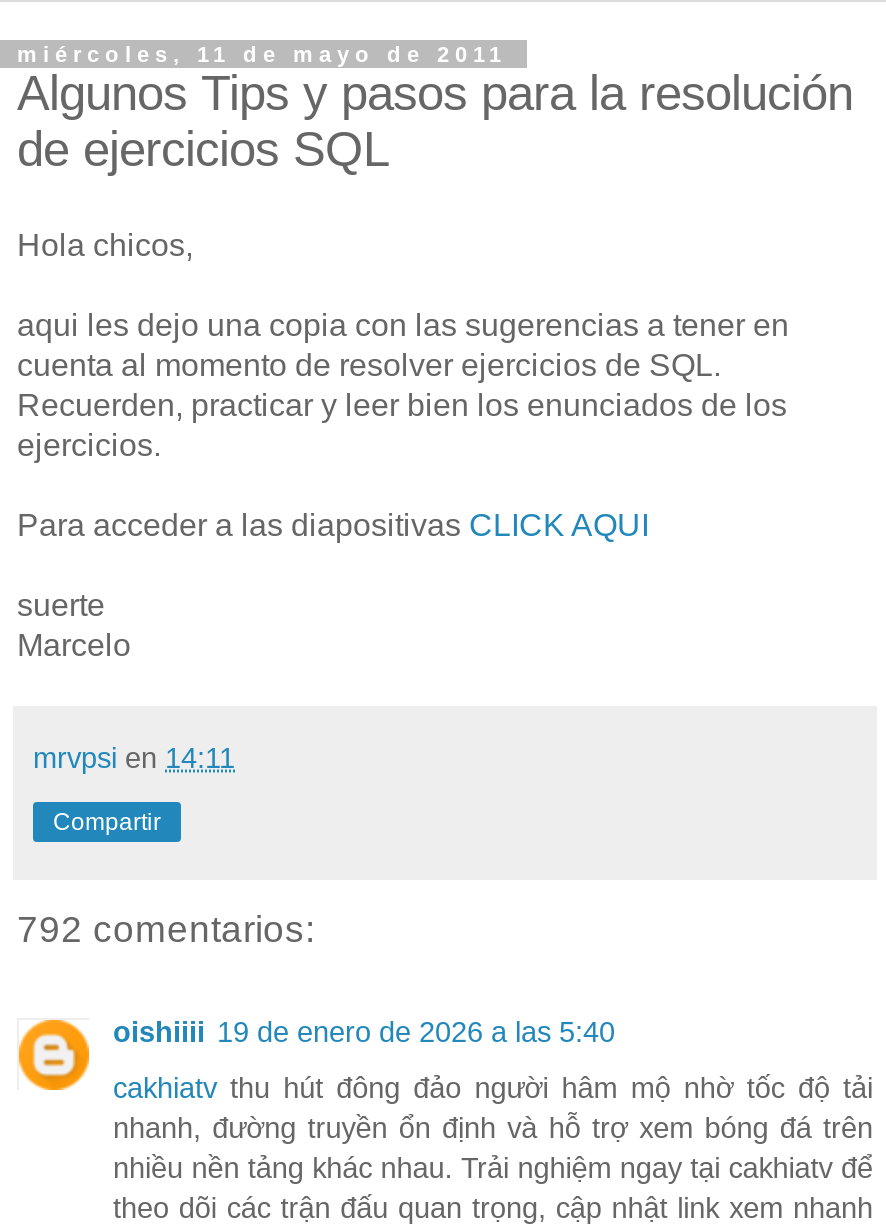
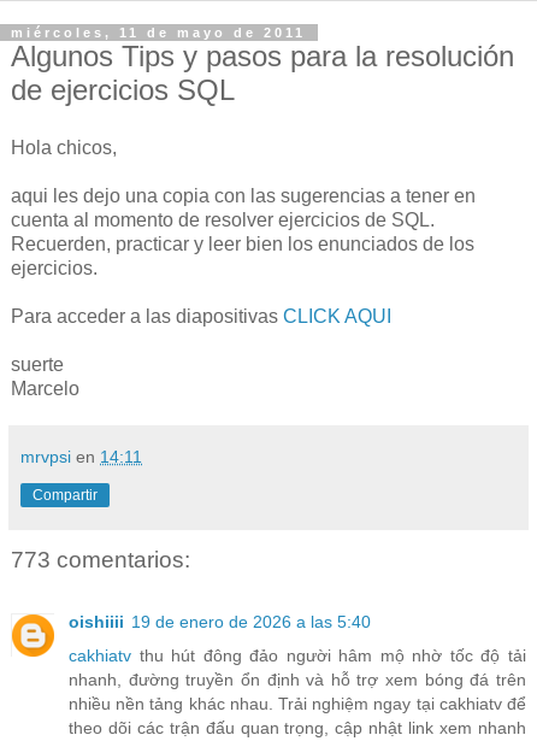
- 792 comentarios:
+ 773 comentarios:
